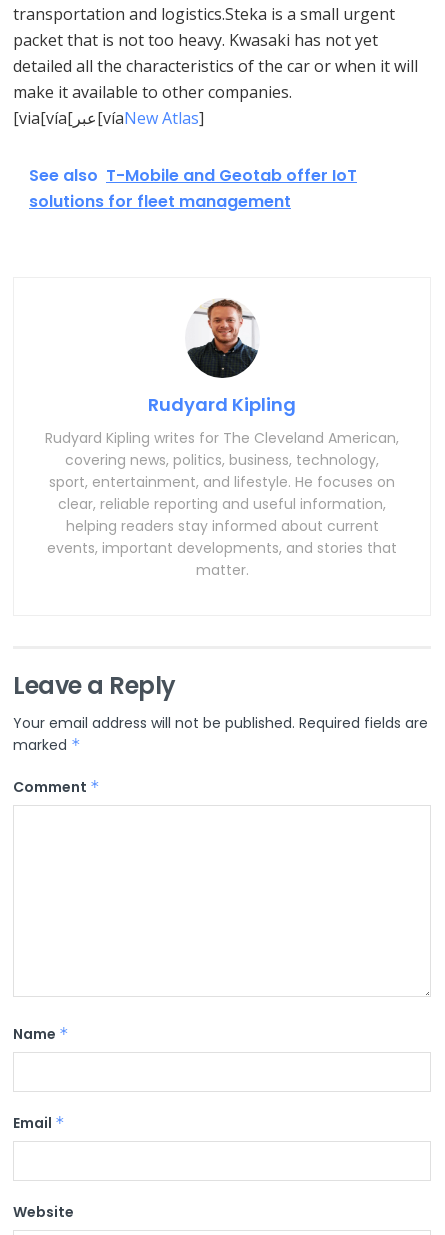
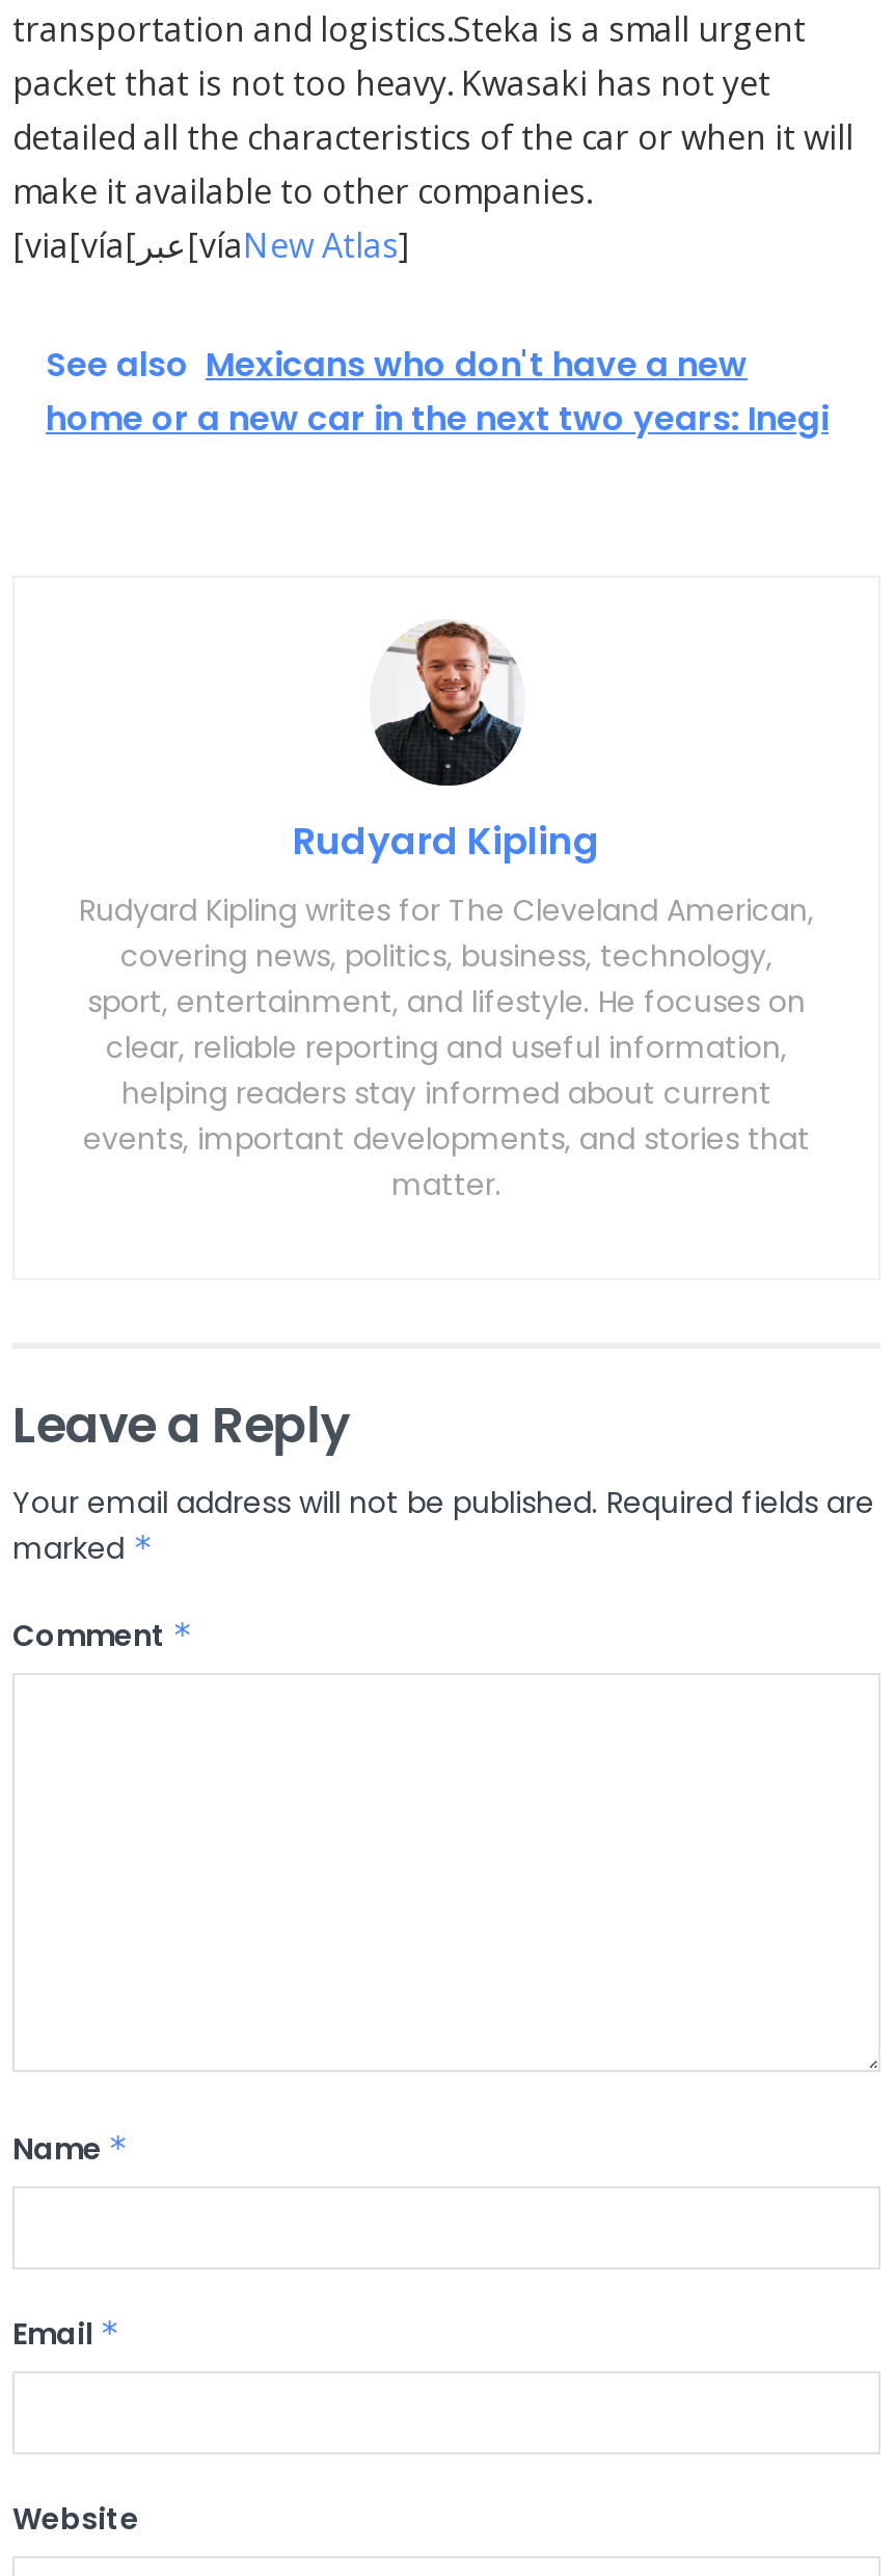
- See also T-Mobile and Geotab offer IoT
- solutions for fleet management
+ See also Mexicans who don't have a new
+ home or a new car in the next two years: Inegi
